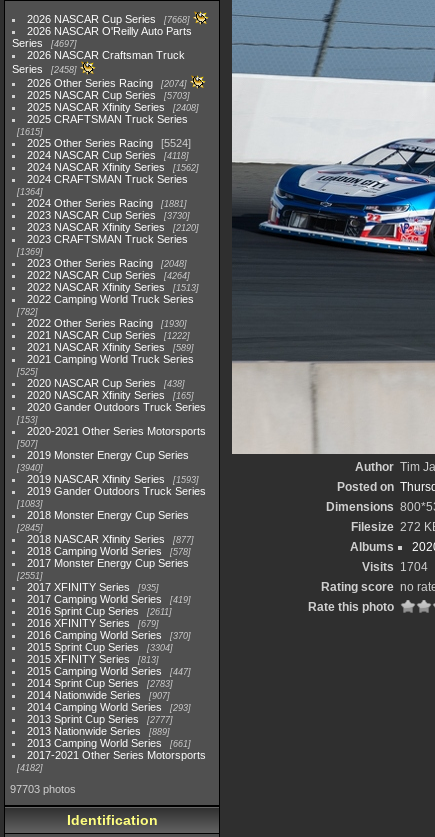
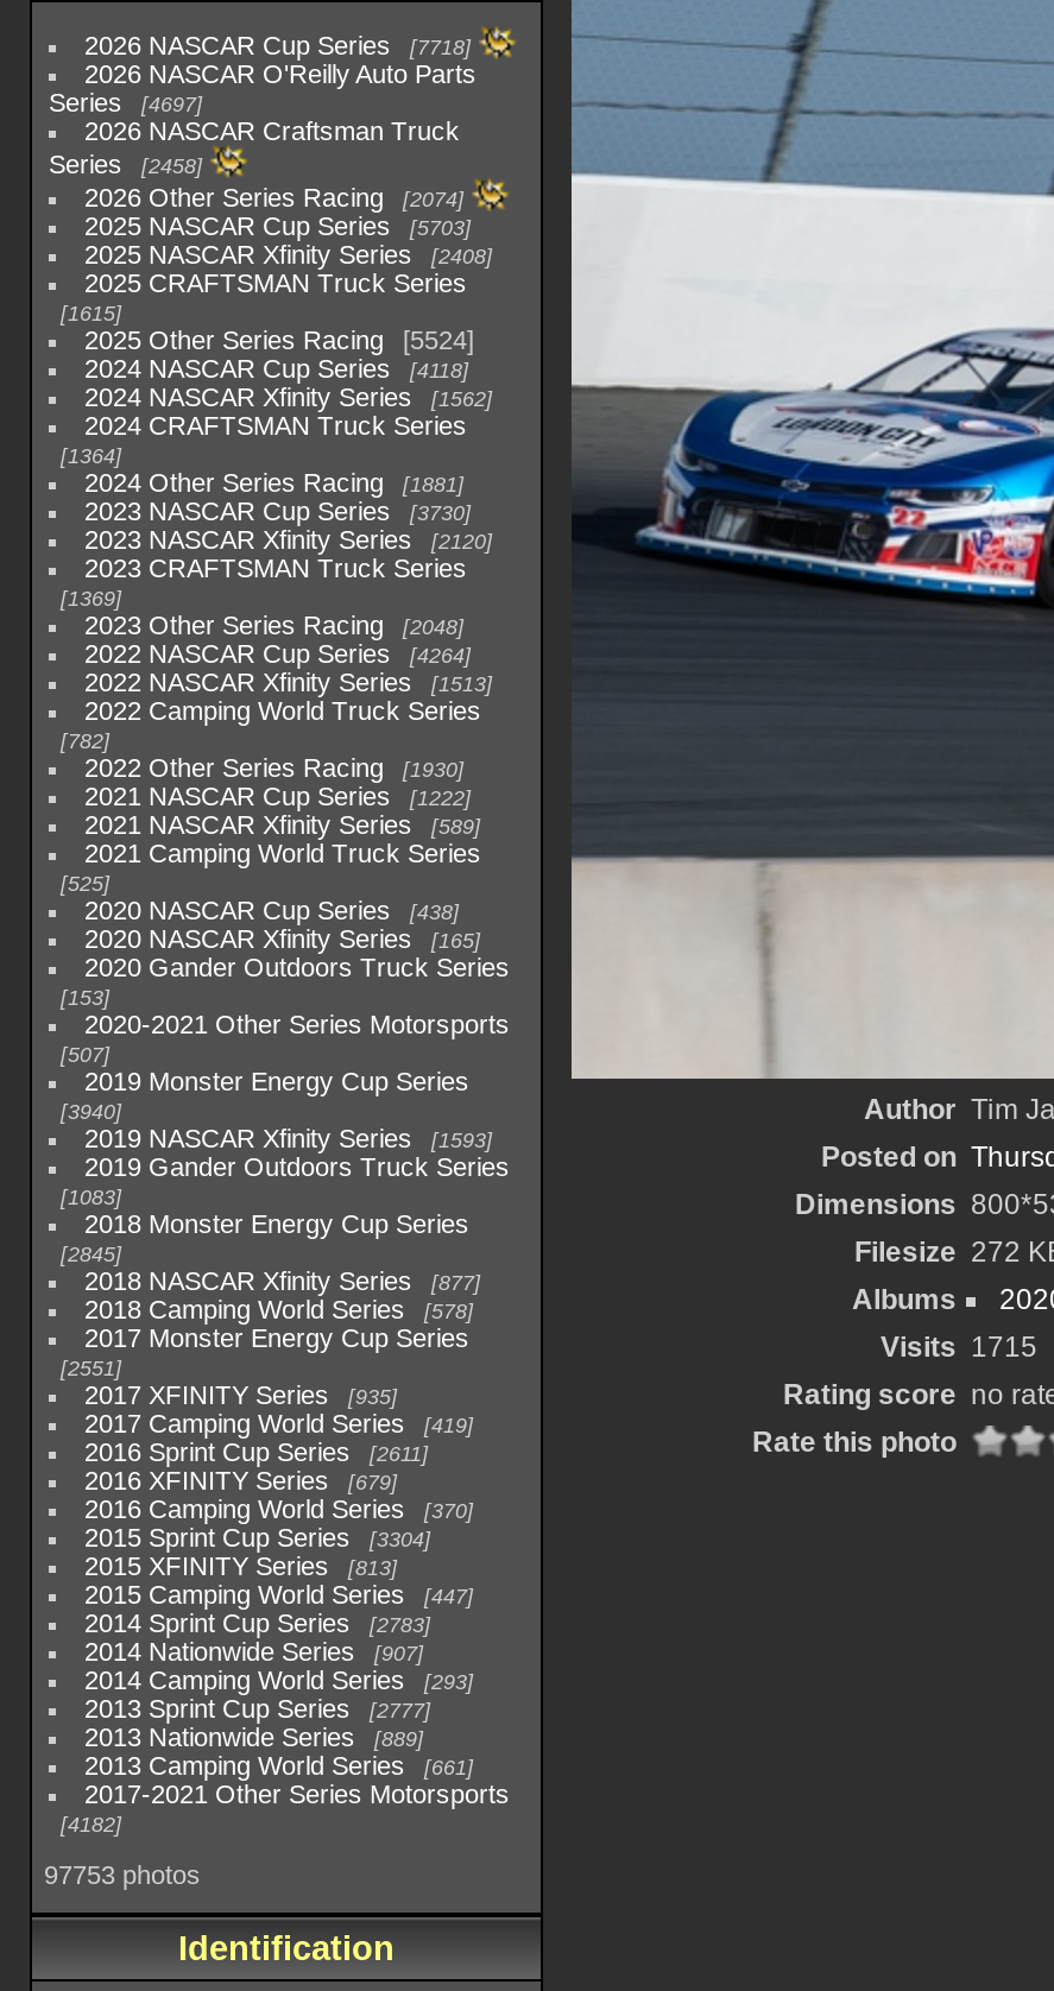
- 2026 NASCAR Cup Series 7668
+ 2026 NASCAR Cup Series 7718

- Visits 1704
+ Visits 1715

- 97703 photos
+ 97753 photos
